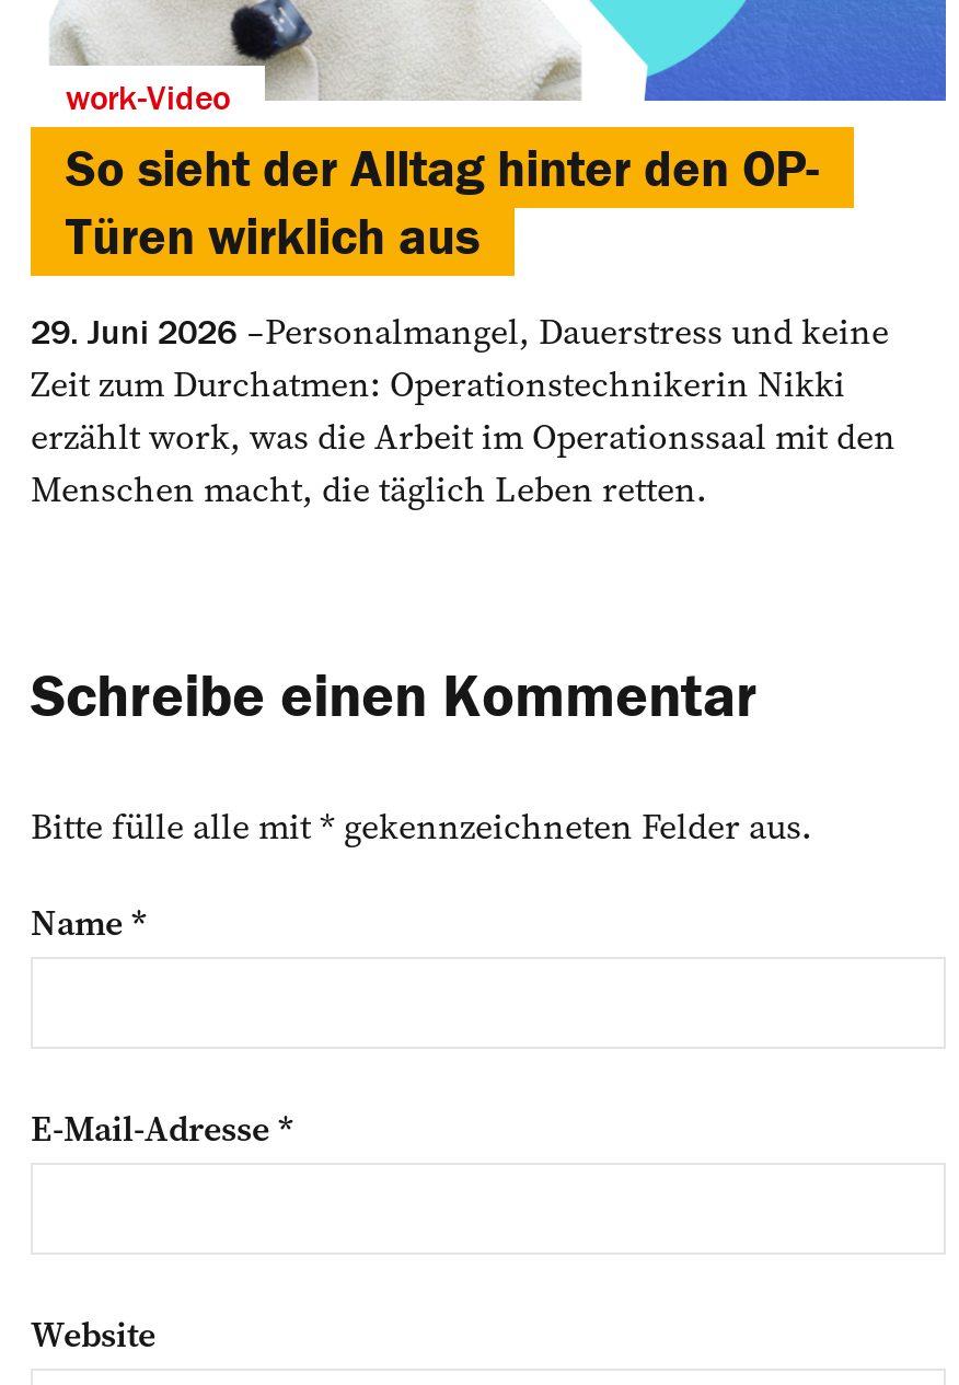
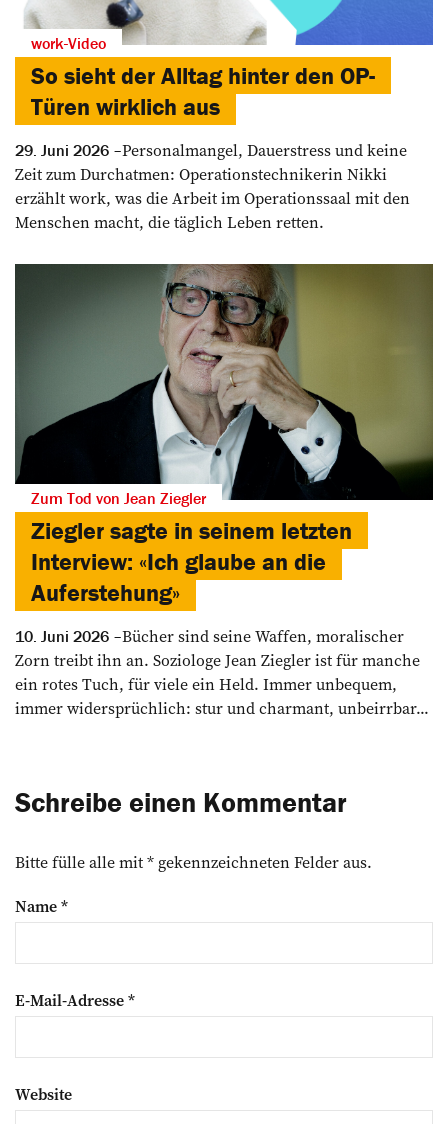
+ [image]
+ Zum Tod von Jean Ziegler
+ Ziegler sagte in seinem letzten
+ Interview: «Ich glaube an die
+ Auferstehung»
+ 10. Juni 2026
+ Bücher sind seine Waffen, moralischer
+ Zorn treibt ihn an. Soziologe Jean Ziegler ist für manche
+ ein rotes Tuch, für viele ein Held. Immer unbequem,
+ immer widersprüchlich: stur und charmant, unbeirrbar...
